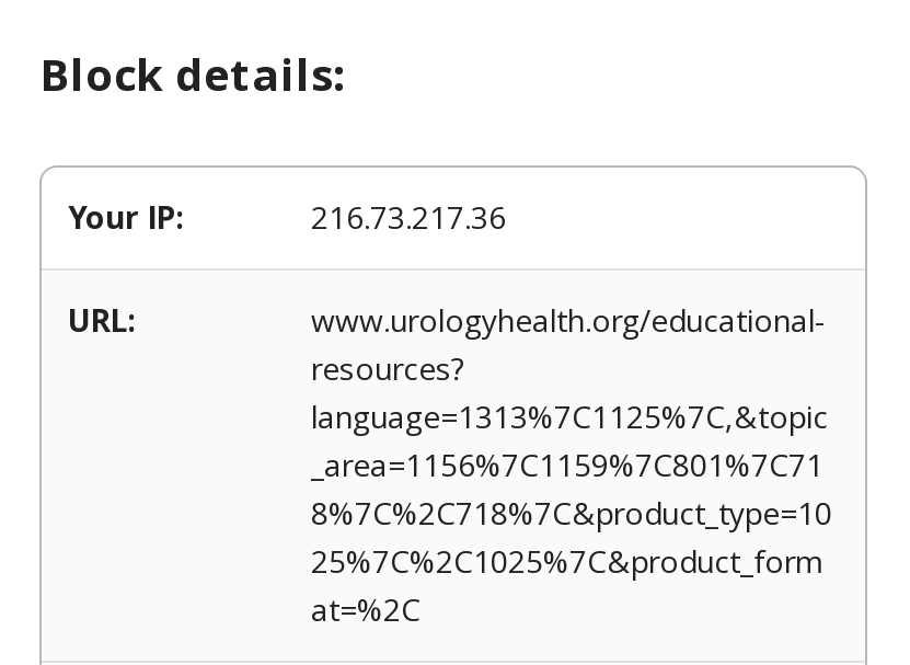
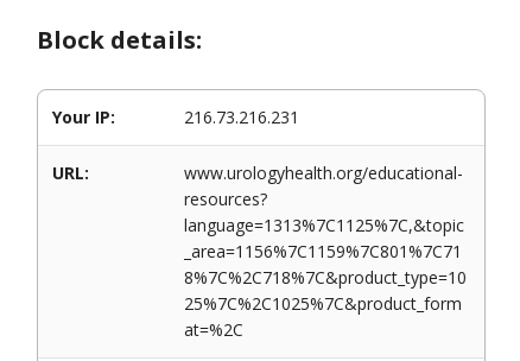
- 216.73.217.36
+ 216.73.216.231
